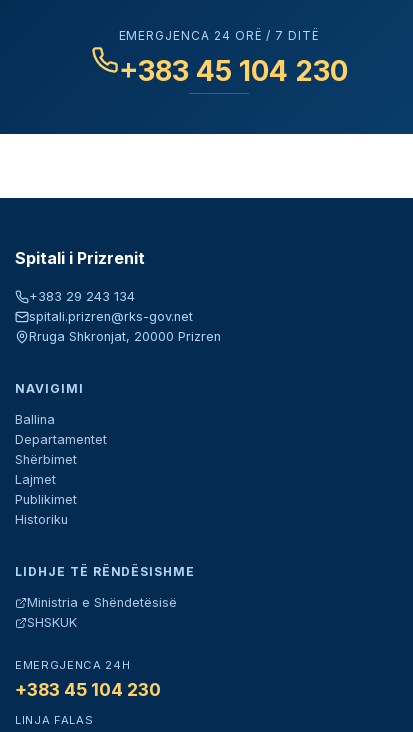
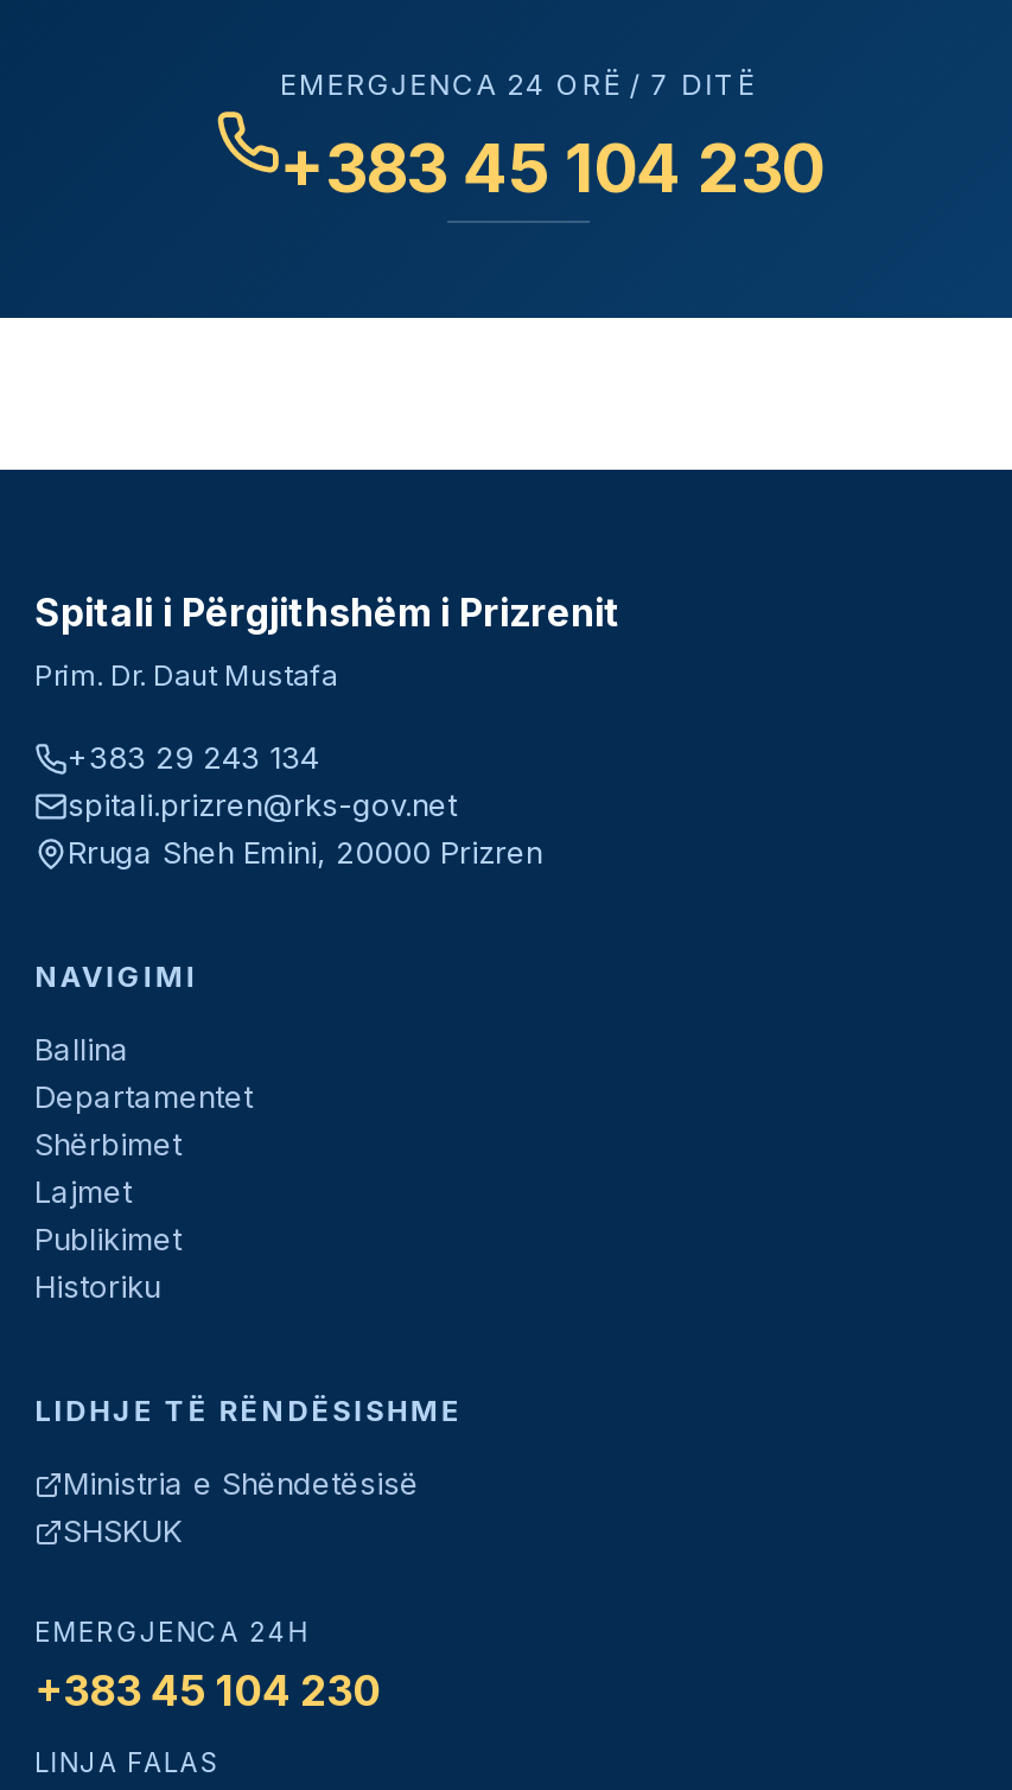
- Spitali i Prizrenit
+ Spitali i Përgjithshëm i Prizrenit
+ Prim. Dr. Daut Mustafa

- Rruga Shkronjat, 20000 Prizren
+ Rruga Sheh Emini, 20000 Prizren
